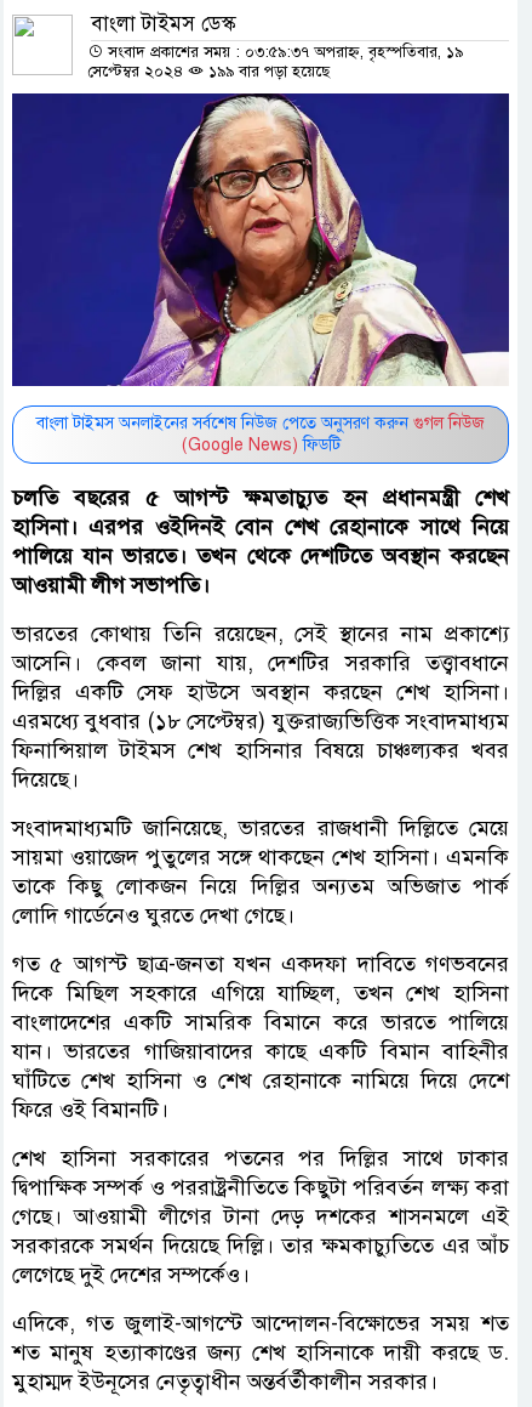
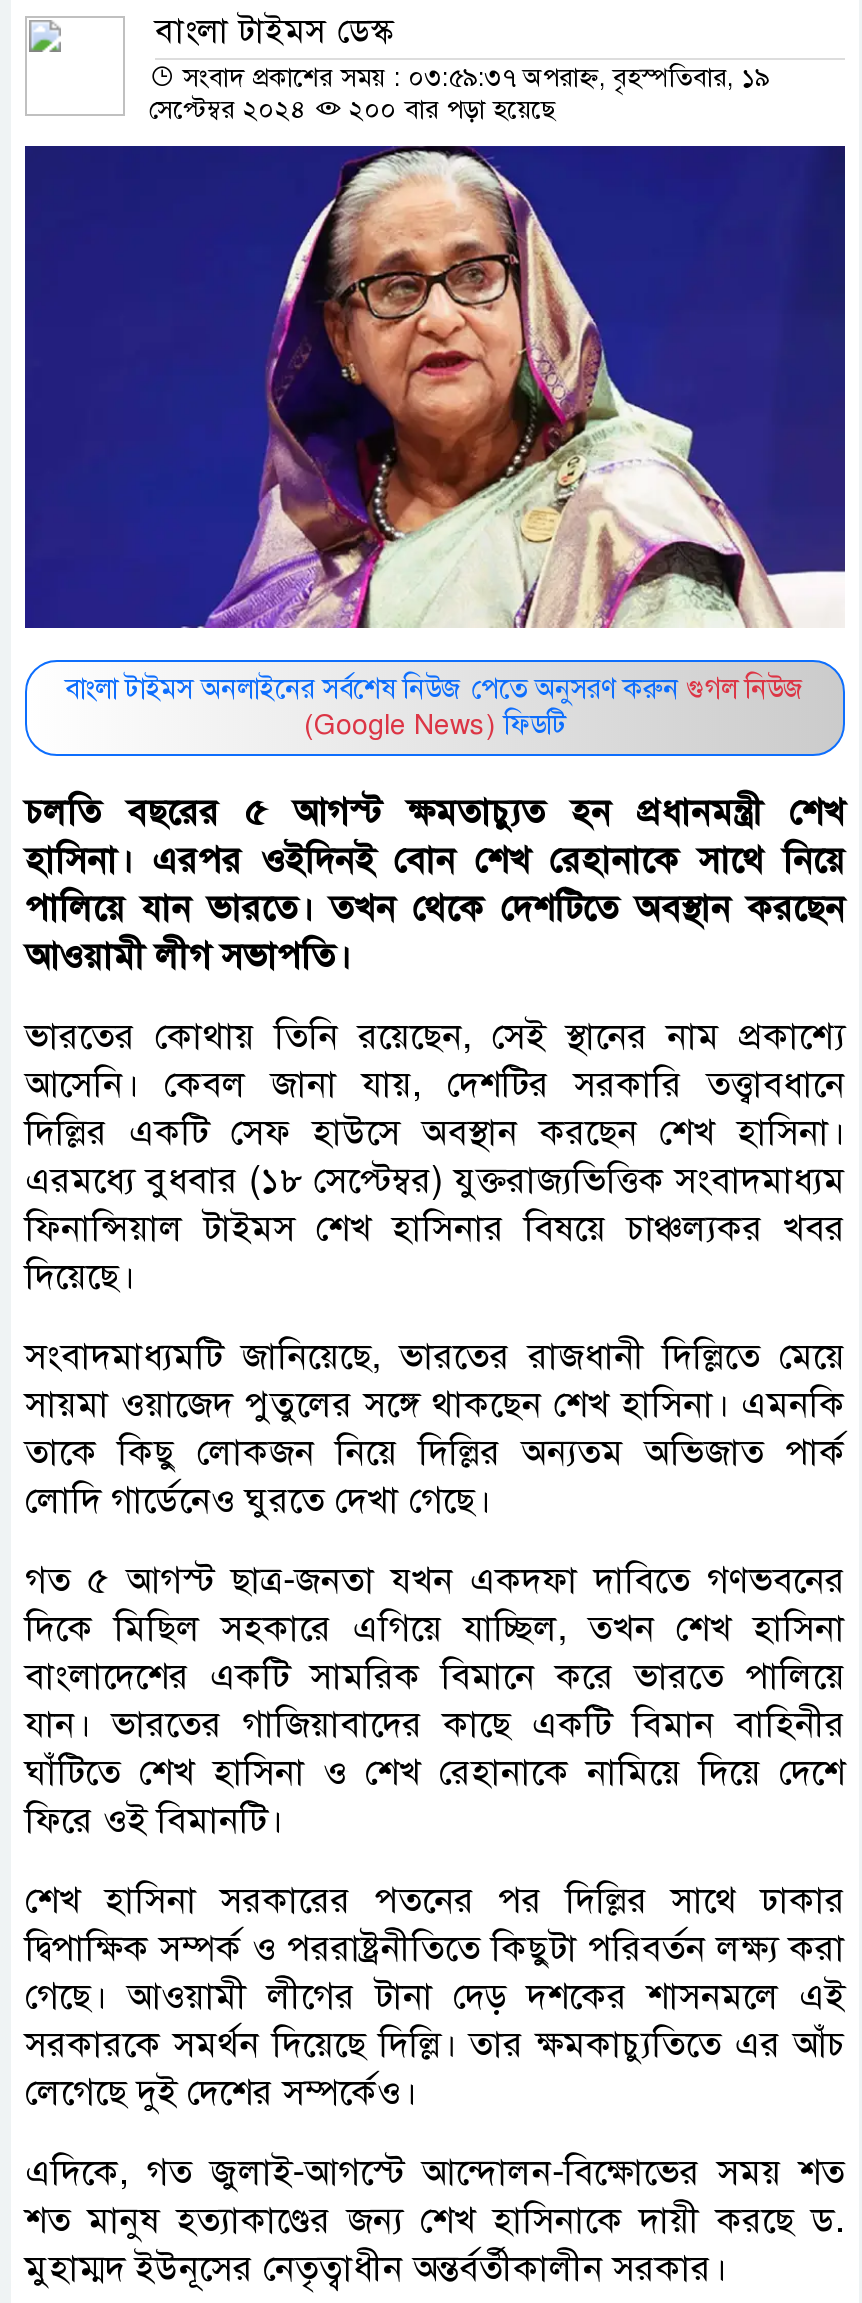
- সেপ্টেম্বর ২০২৪ ১৯৯ বার পড়া হয়েছে
+ সেপ্টেম্বর ২০২৪ ২০০ বার পড়া হয়েছে
